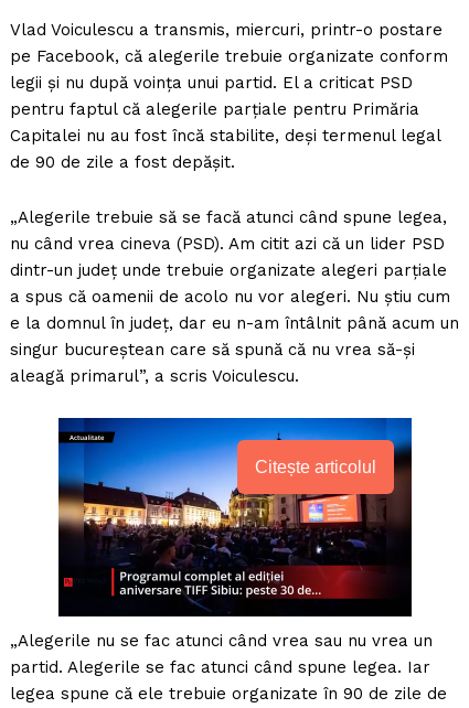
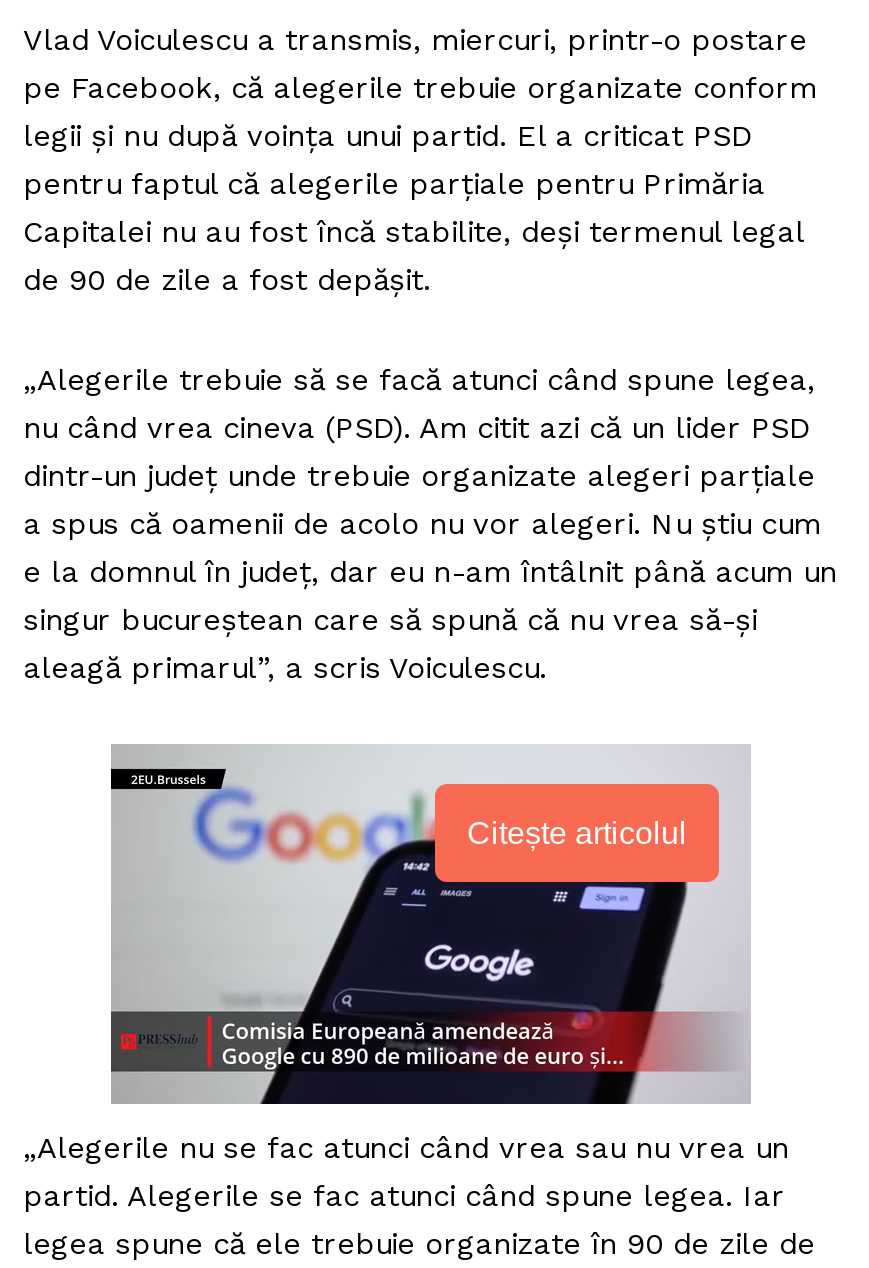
- [image]
+ [image]
